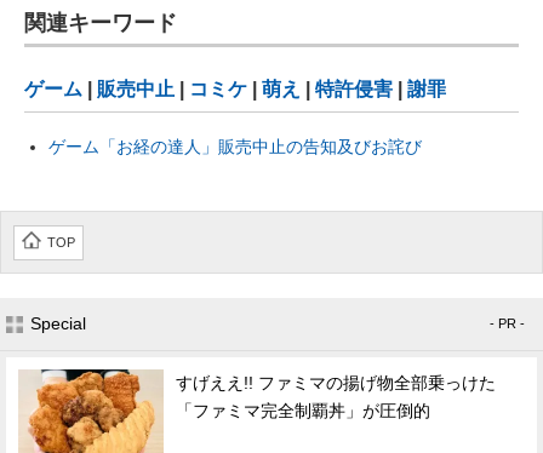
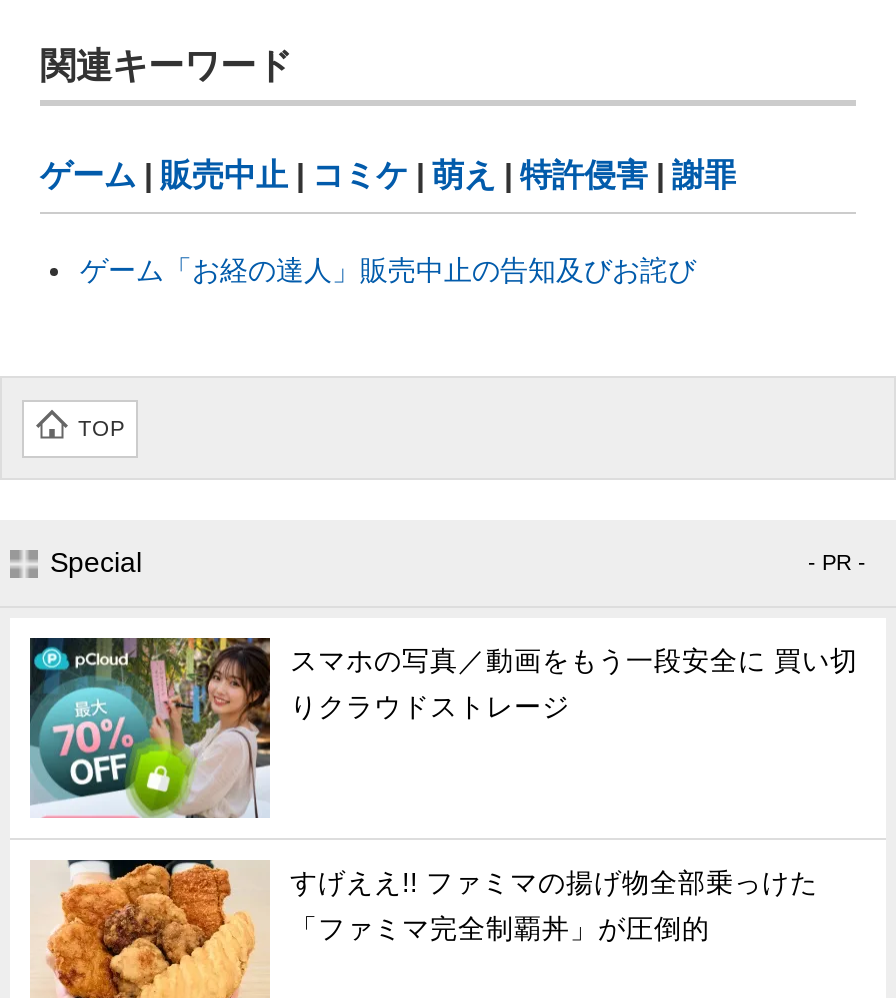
+ [image]
+ スマホの写真／動画をもう一段安全に 買い切
+ りクラウドストレージ
